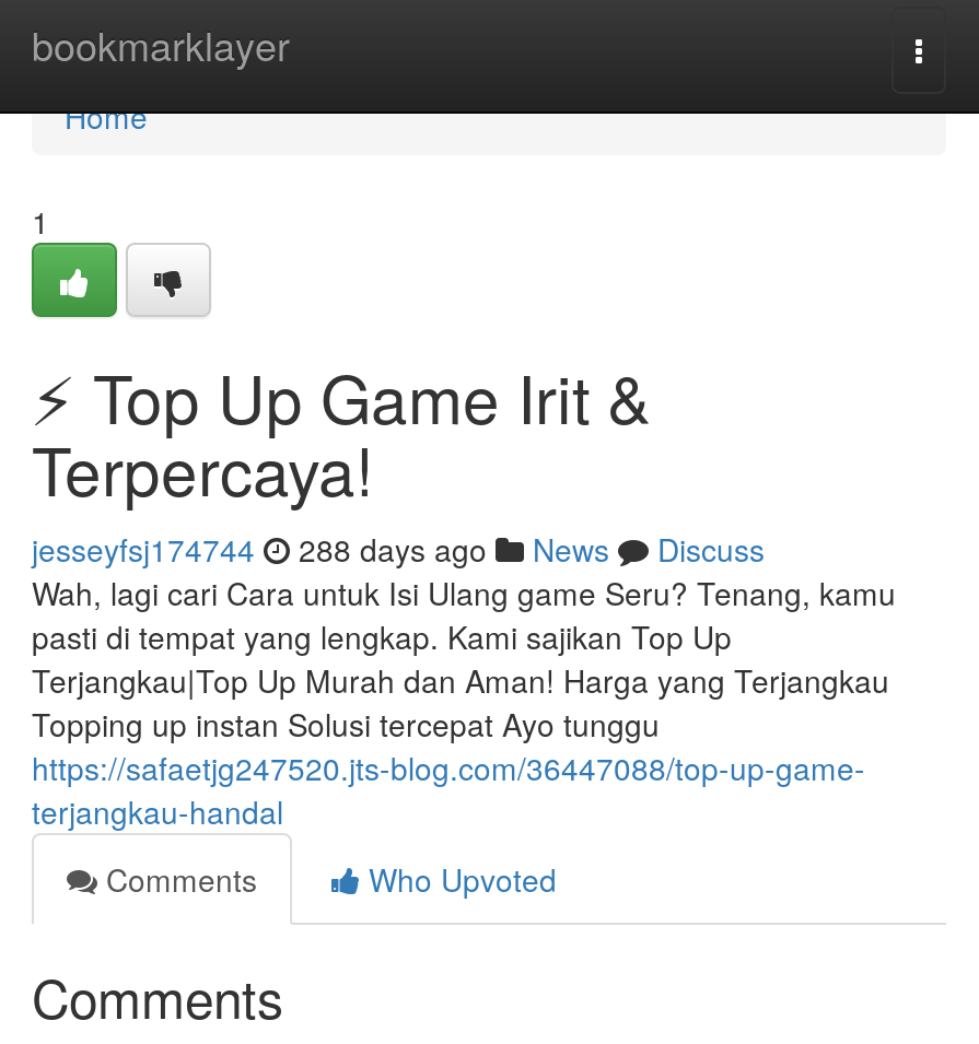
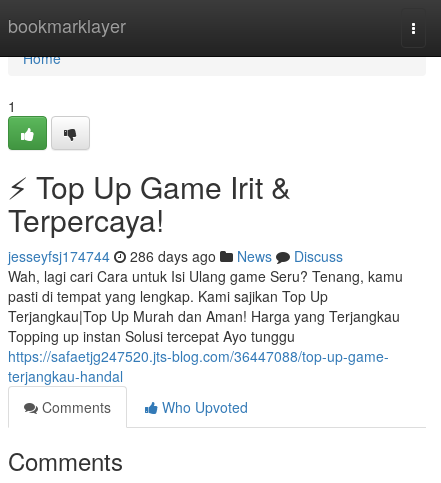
- jesseyfsj174744 288 days ago News Discuss
+ jesseyfsj174744 286 days ago News Discuss
